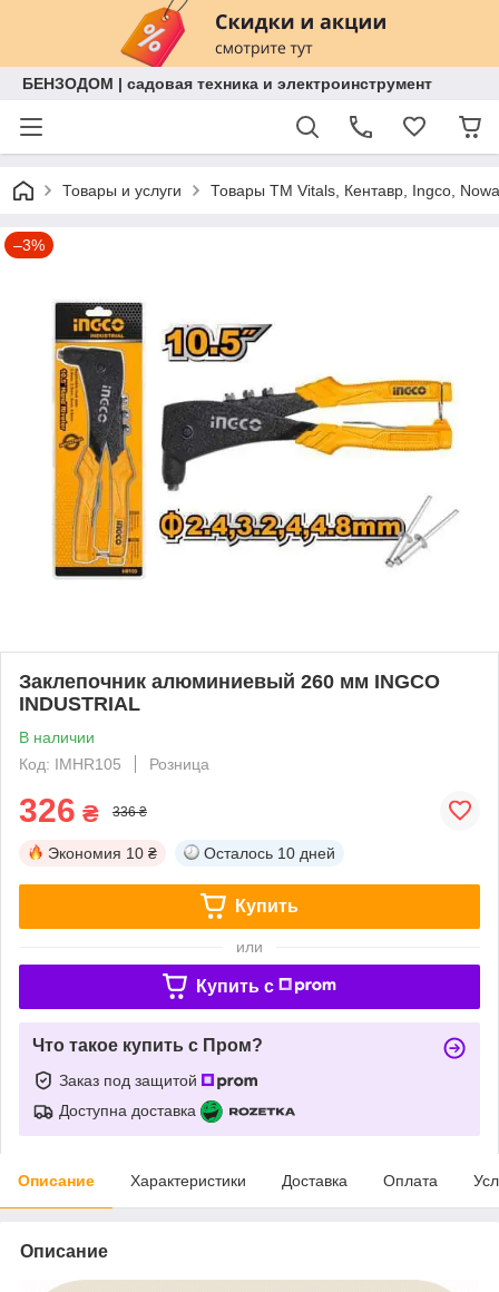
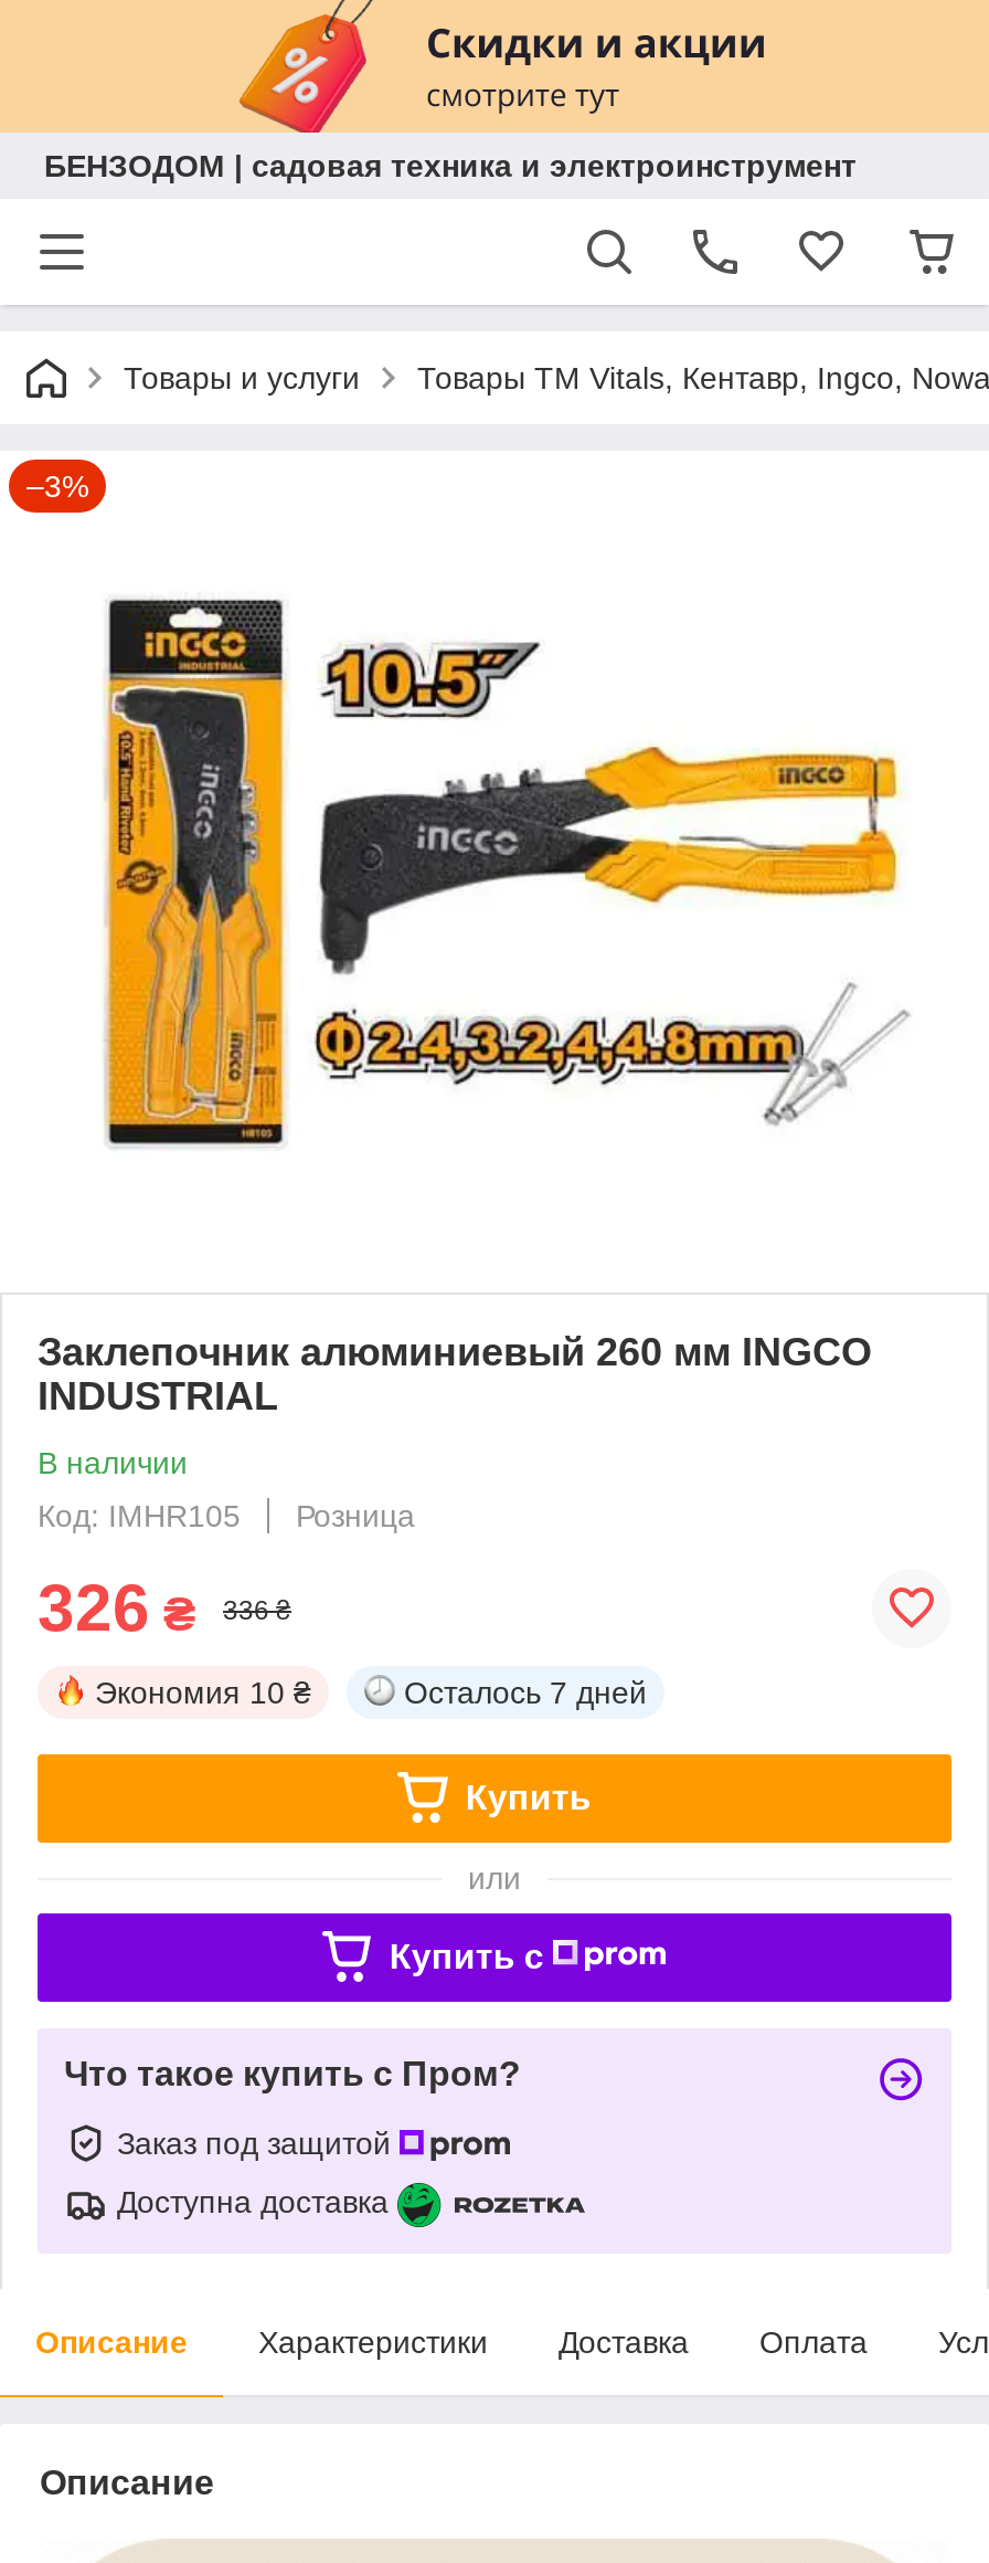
- Осталось 10 дней
+ Осталось 7 дней
